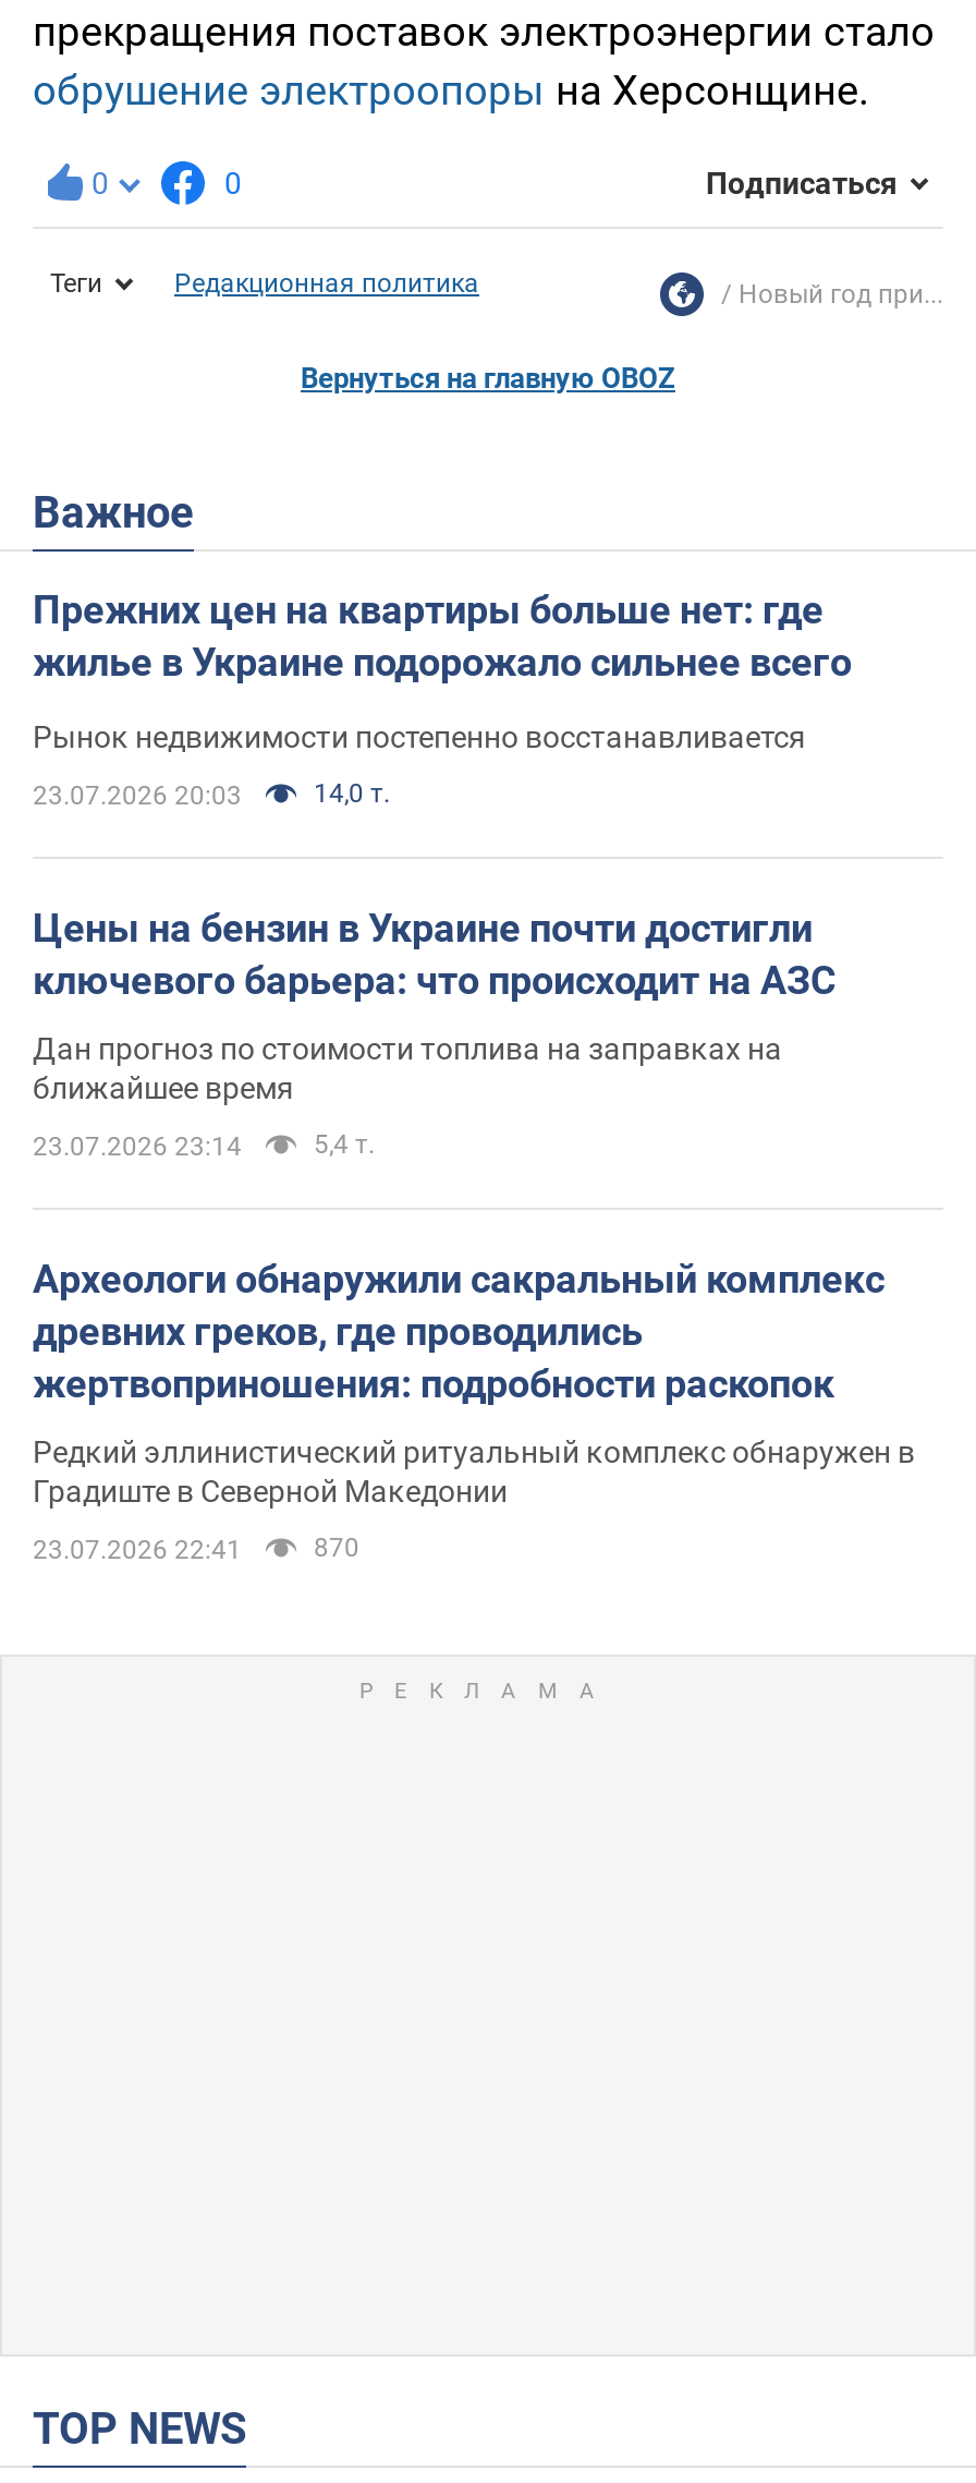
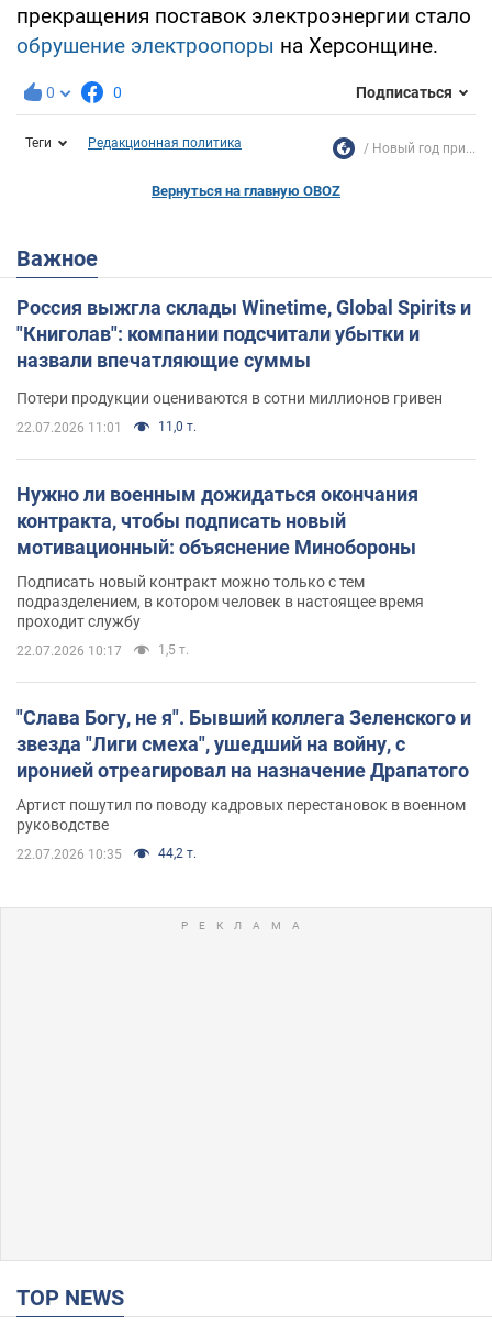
- Прежних цен на квартиры больше нет: где
- жилье в Украине подорожало сильнее всего
+ Россия выжгла склады Winetime, Global Spirits и
+ "Книголав": компании подсчитали убытки и
+ назвали впечатляющие суммы

- Рынок недвижимости постепенно восстанавливается
+ Потери продукции оцениваются в сотни миллионов гривен

- 23.07.2026 20:03
- 14,0 т.
+ 22.07.2026 11:01
+ 11,0 т.

- Цены на бензин в Украине почти достигли
- ключевого барьера: что происходит на АЗС
+ Нужно ли военным дожидаться окончания
+ контракта, чтобы подписать новый
+ мотивационный: объяснение Минобороны

- Дан прогноз по стоимости топлива на заправках на
- ближайшее время
+ Подписать новый контракт можно только с тем
+ подразделением, в котором человек в настоящее время
+ проходит службу

- 23.07.2026 23:14
- 5,4 т.
+ 22.07.2026 10:17
+ 1,5 т.

- Археологи обнаружили сакральный комплекс
- древних греков, где проводились
- жертвоприношения: подробности раскопок
+ "Слава Богу, не я". Бывший коллега Зеленского и
+ звезда "Лиги смеха", ушедший на войну, с
+ иронией отреагировал на назначение Драпатого

- Редкий эллинистический ритуальный комплекс обнаружен в
- Градиште в Северной Македонии
+ Артист пошутил по поводу кадровых перестановок в военном
+ руководстве

- 23.07.2026 22:41
- 870
+ 22.07.2026 10:35
+ 44,2 т.
